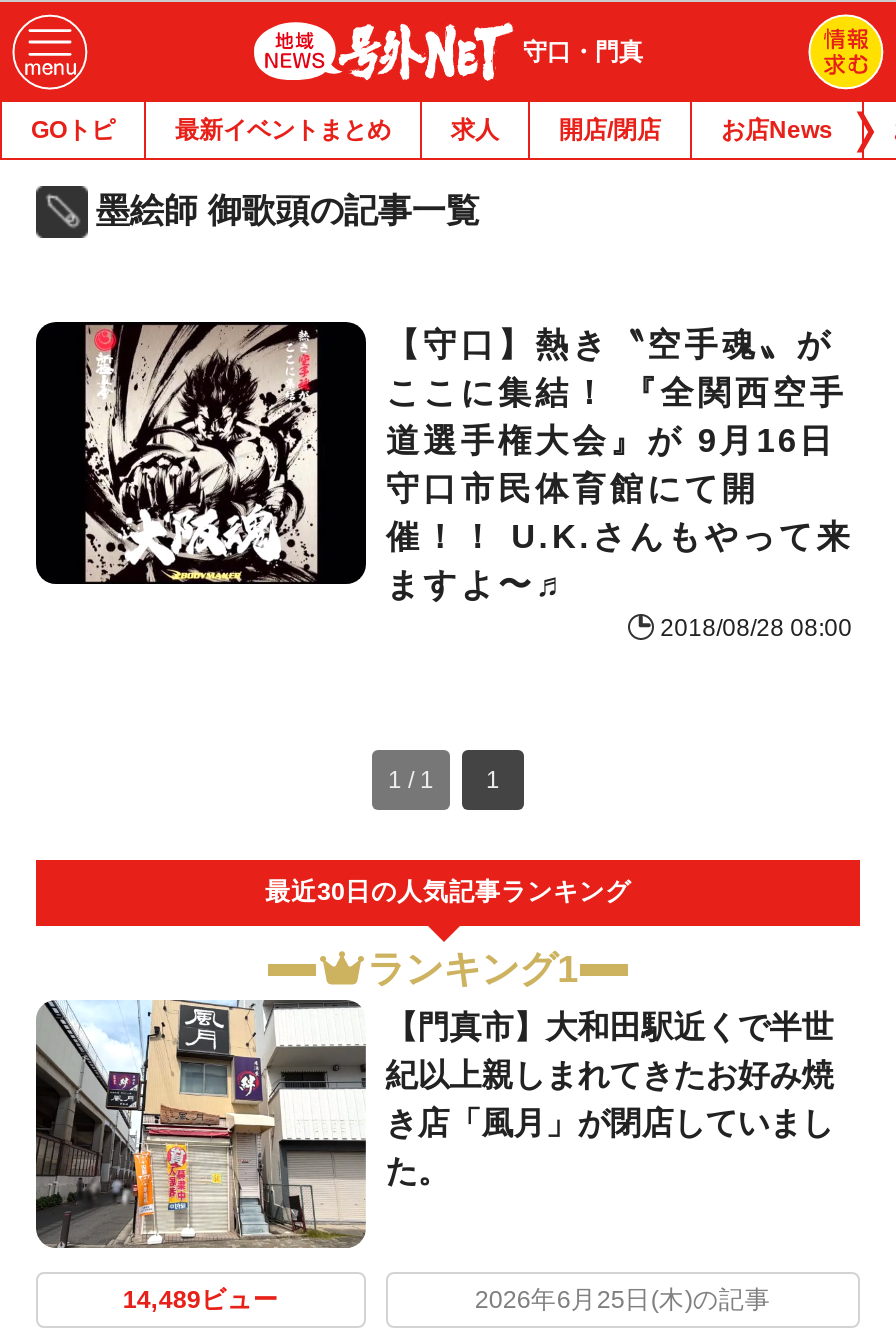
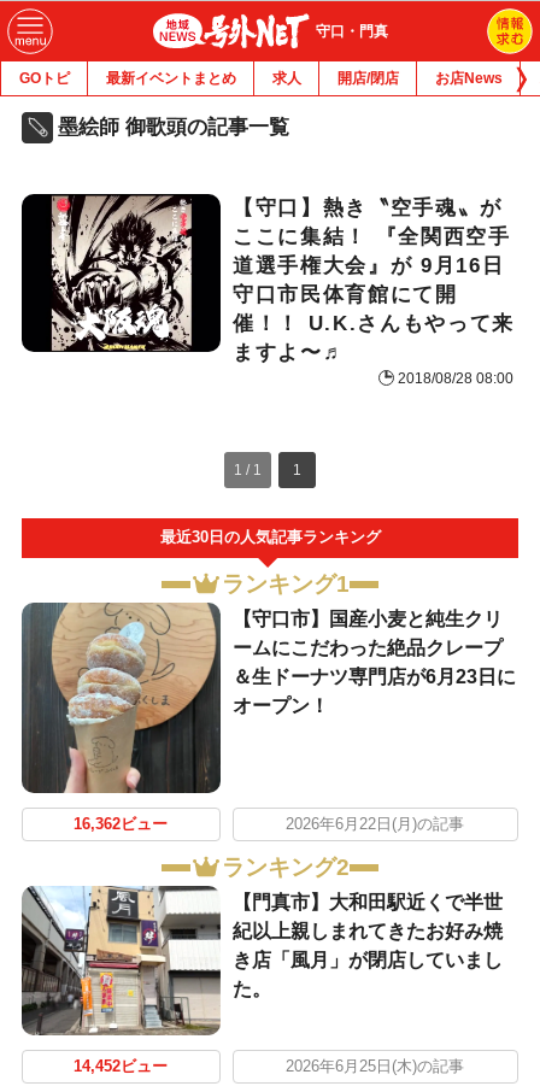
+ [image]
+ 【守口市】国産小麦と純生クリ
+ ームにこだわった絶品クレープ
+ ＆生ドーナツ専門店が6月23日に
+ オープン！

+ 16,362ビュー
+ 2026年6月22日(月)の記事
+ ランキング2

- 14,489ビュー
+ 14,452ビュー
